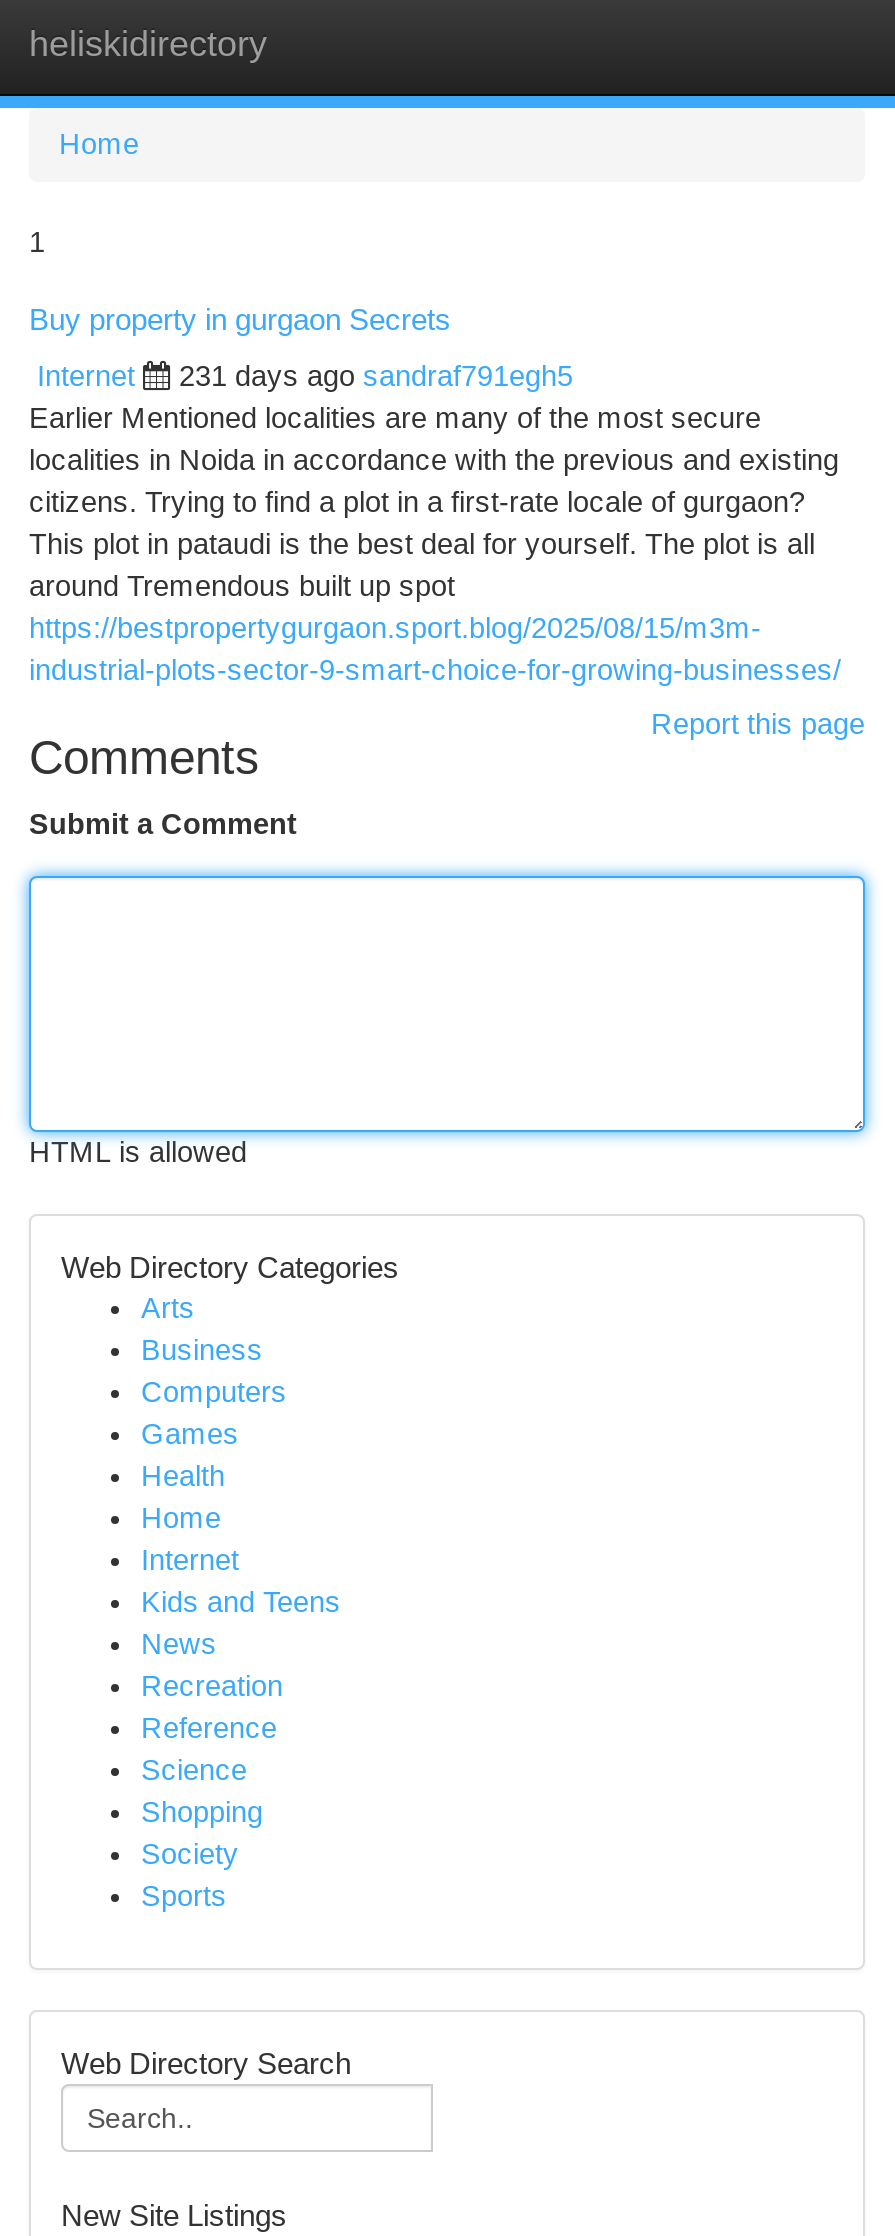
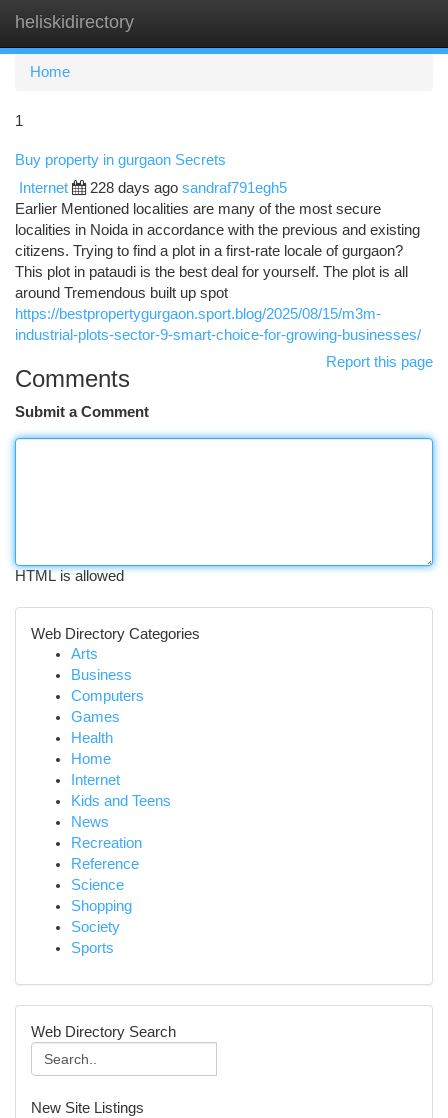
- 231 days ago sandraf791egh5
+ 228 days ago sandraf791egh5
